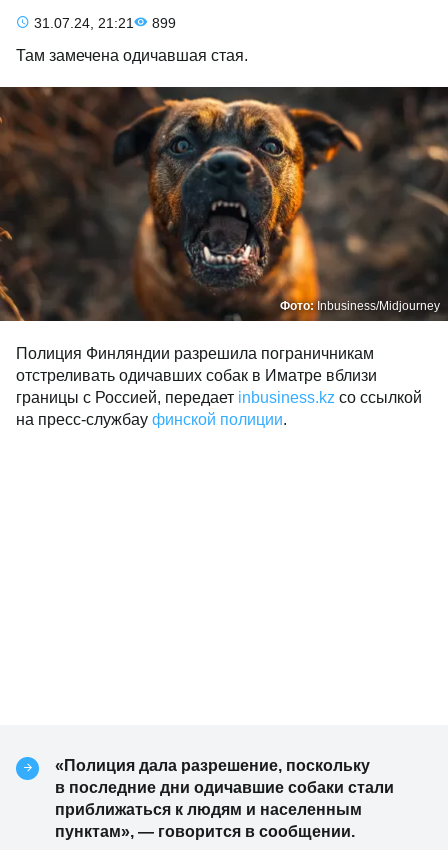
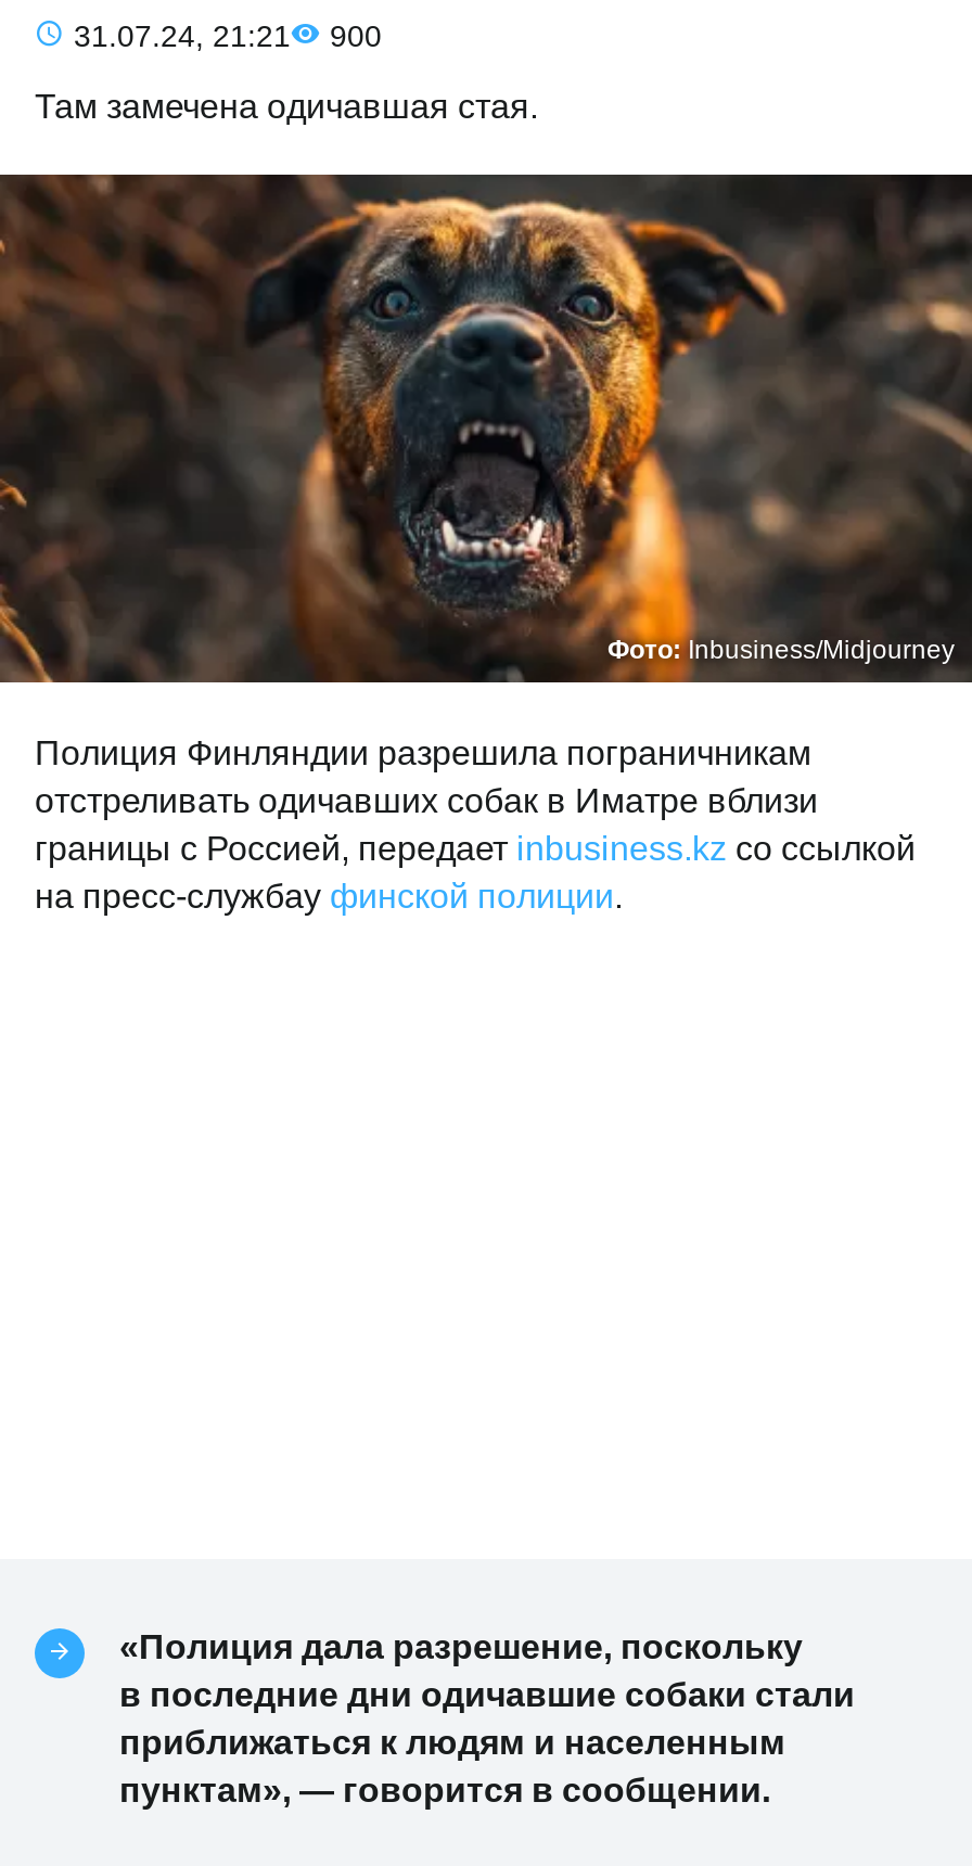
- 31.07.24, 21:21 899
+ 31.07.24, 21:21 900
